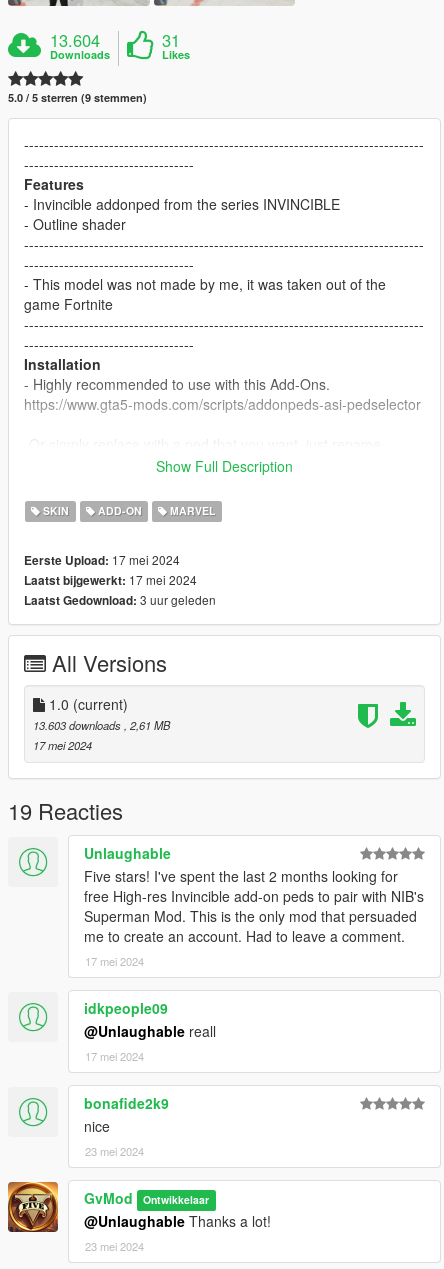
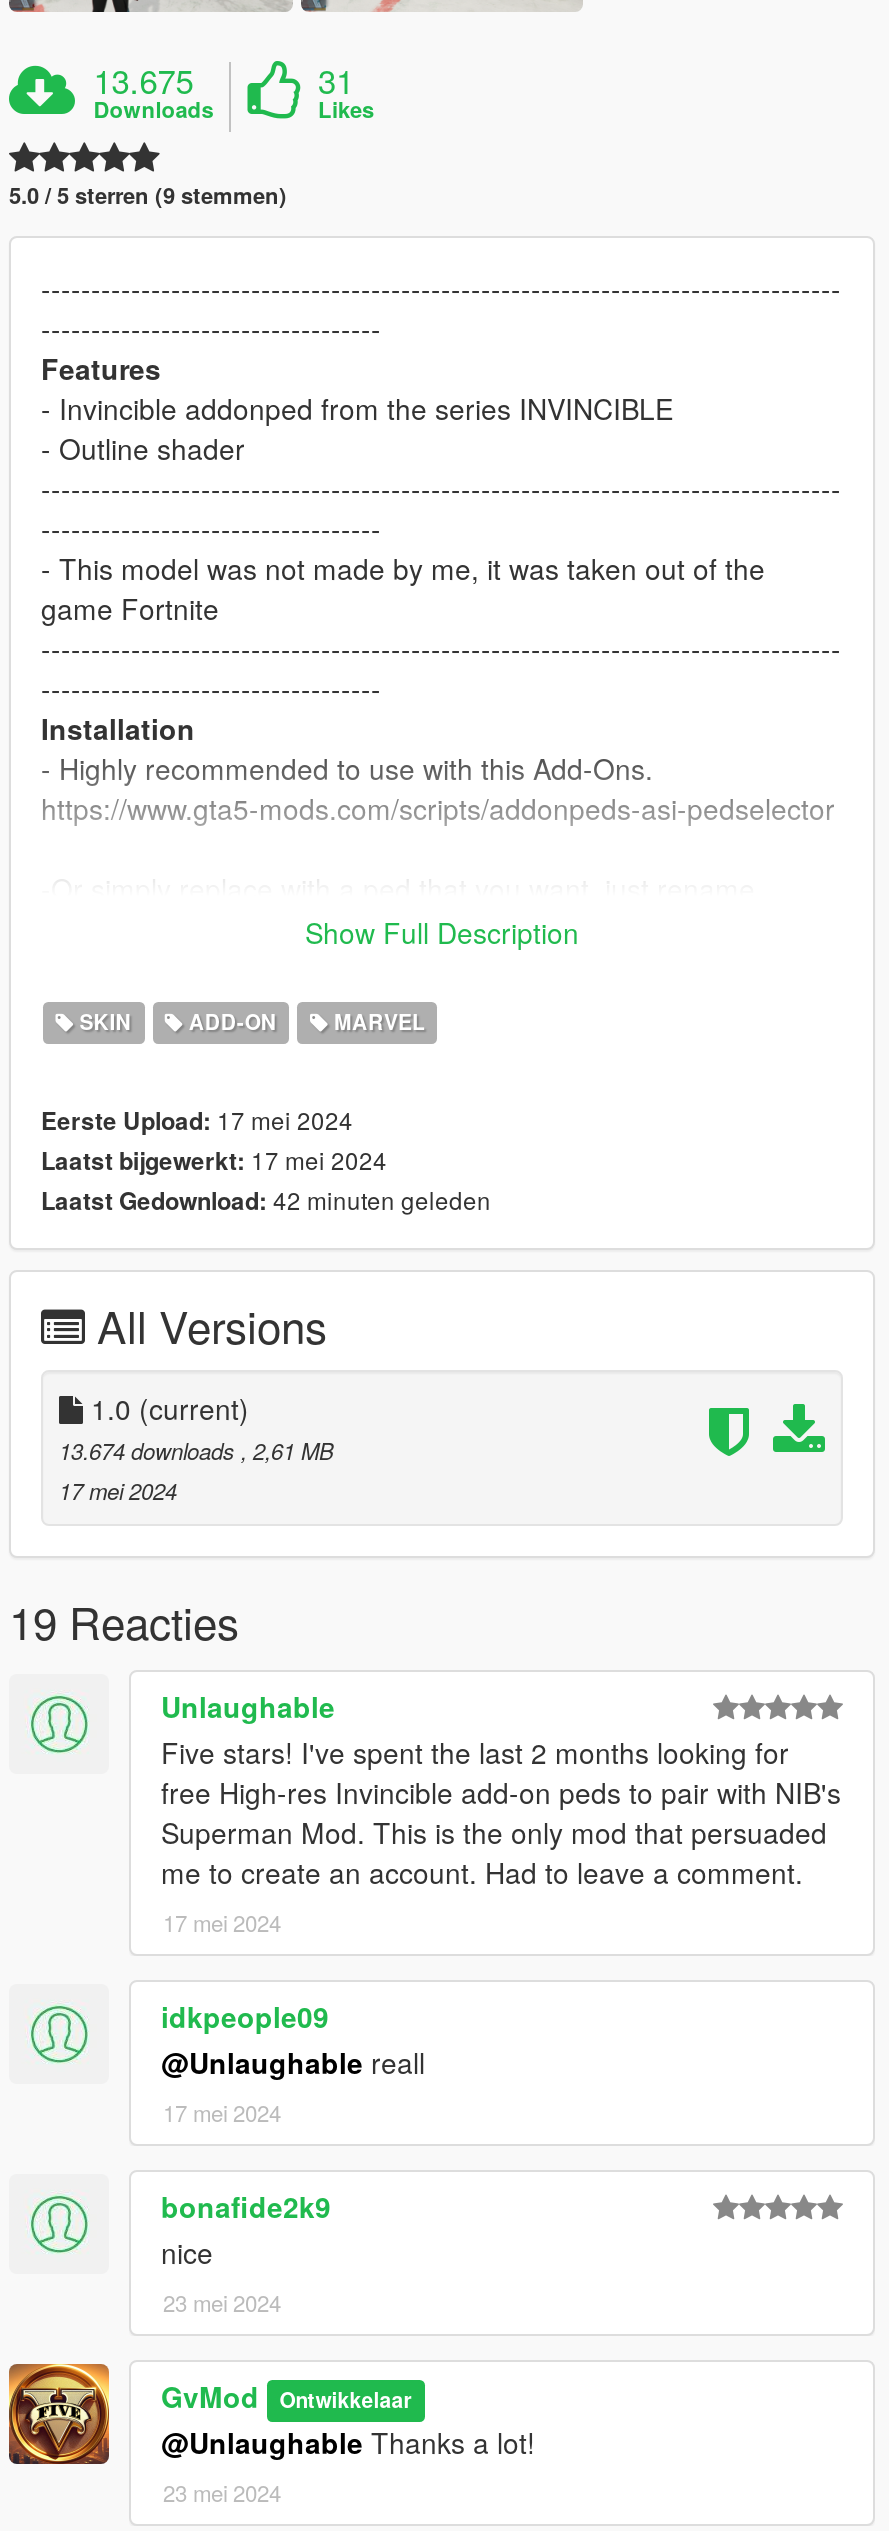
- 13.604
+ 13.675

- Laatst Gedownload: 3 uur geleden
+ Laatst Gedownload: 42 minuten geleden

- 13.603 downloads, 2,61 MB
+ 13.674 downloads, 2,61 MB
